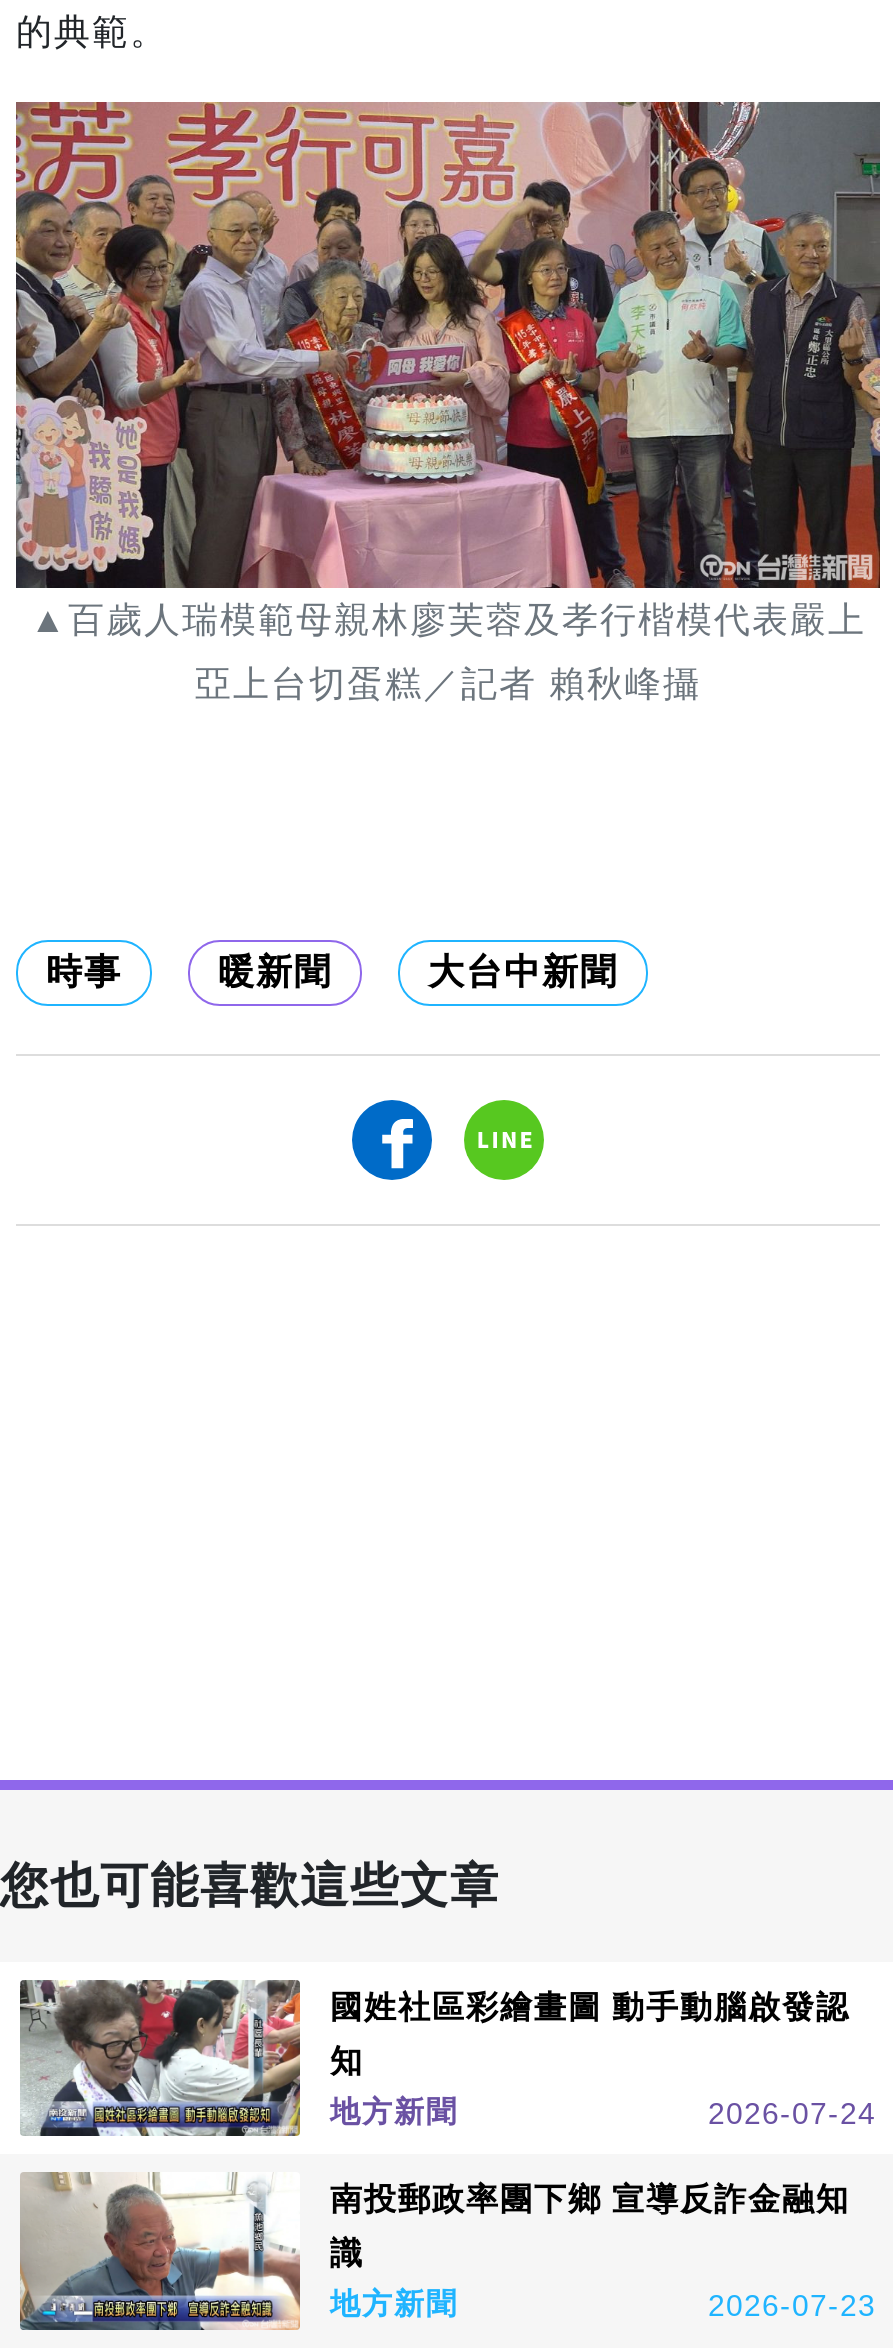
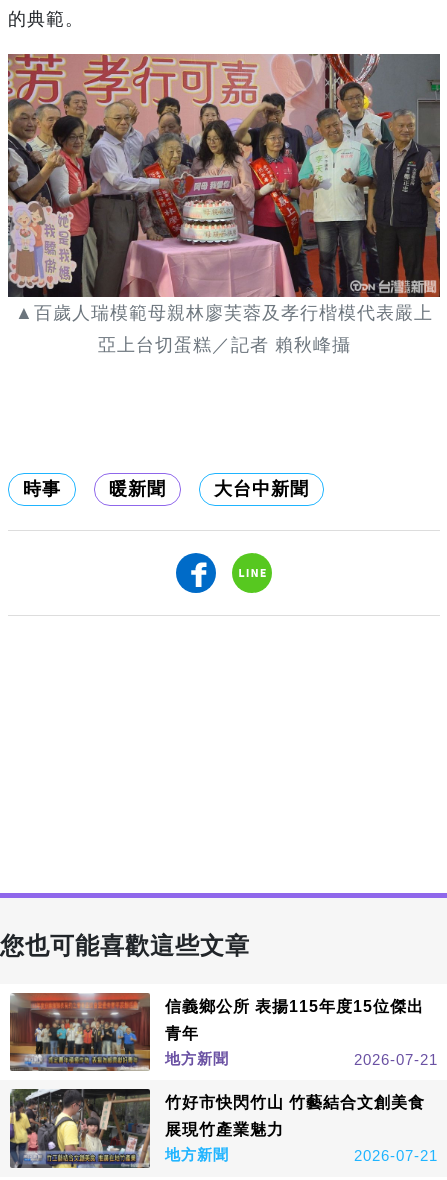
- [image]
- 國姓社區彩繪畫圖 動手動腦啟發認
+ [image]
+ 信義鄉公所 表揚115年度15位傑出

- 知
+ 青年

- 2026-07-24
+ 2026-07-21

- [image]
- 南投郵政率團下鄉 宣導反詐金融知
+ [image]
+ 竹好市快閃竹山 竹藝結合文創美食

- 識
+ 展現竹產業魅力

- 2026-07-23
+ 2026-07-21
